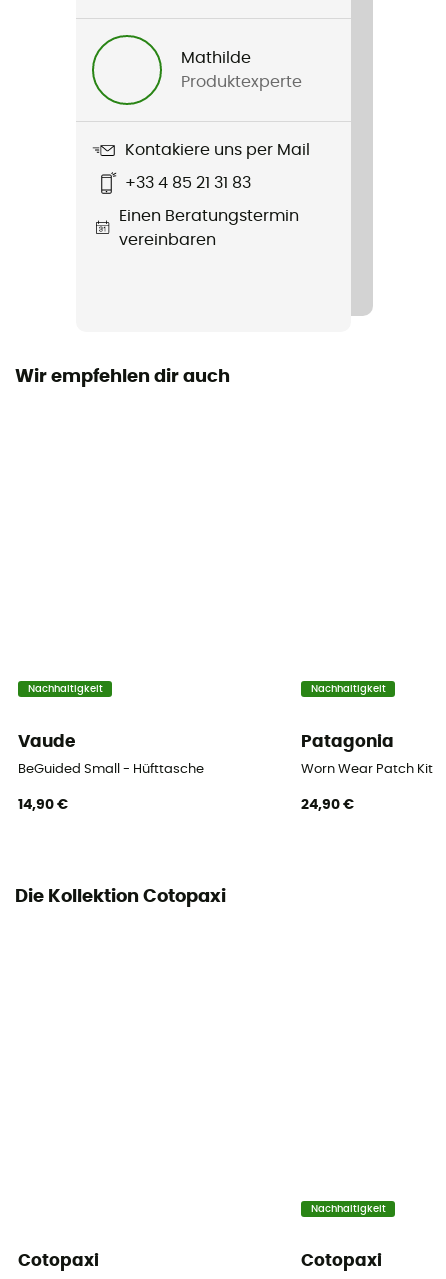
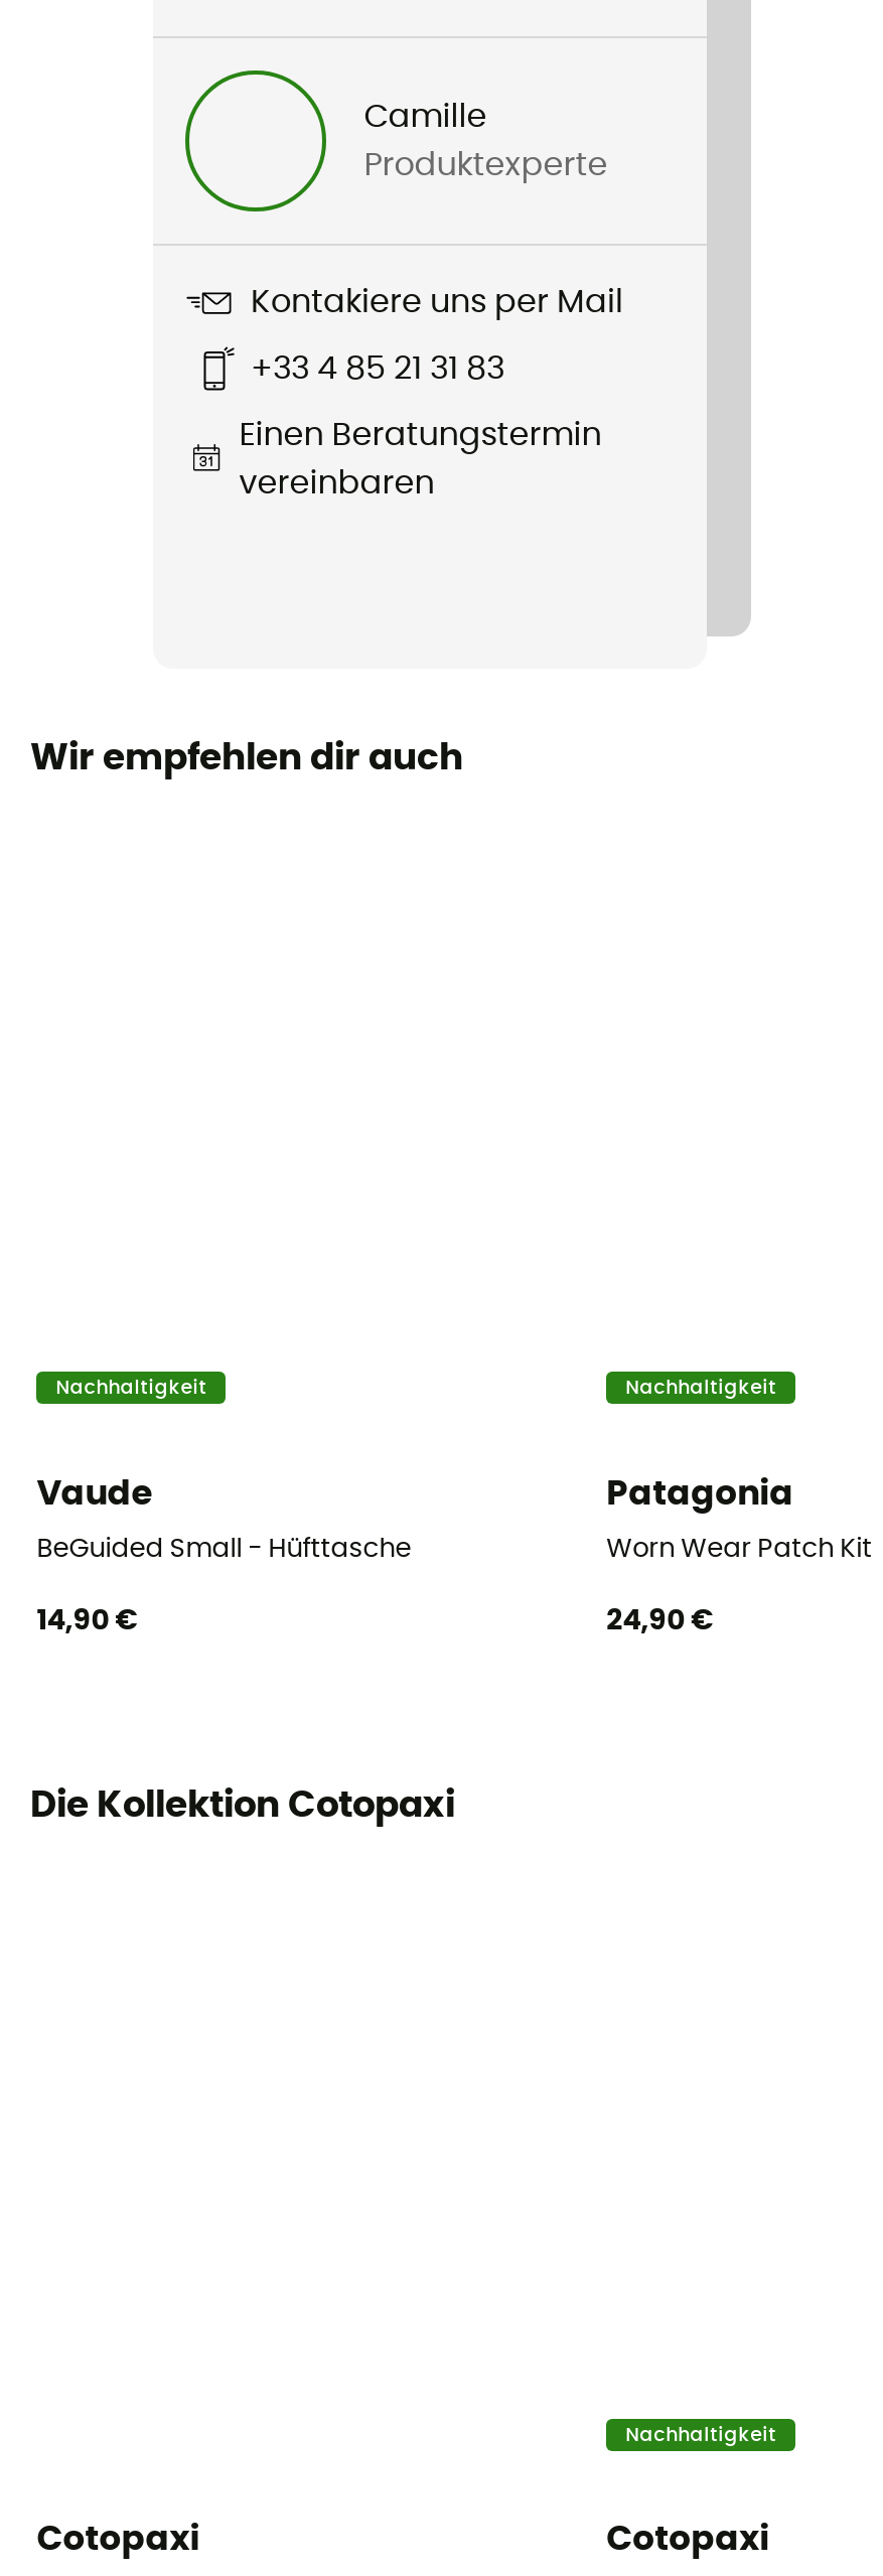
- Mathilde
+ Camille
